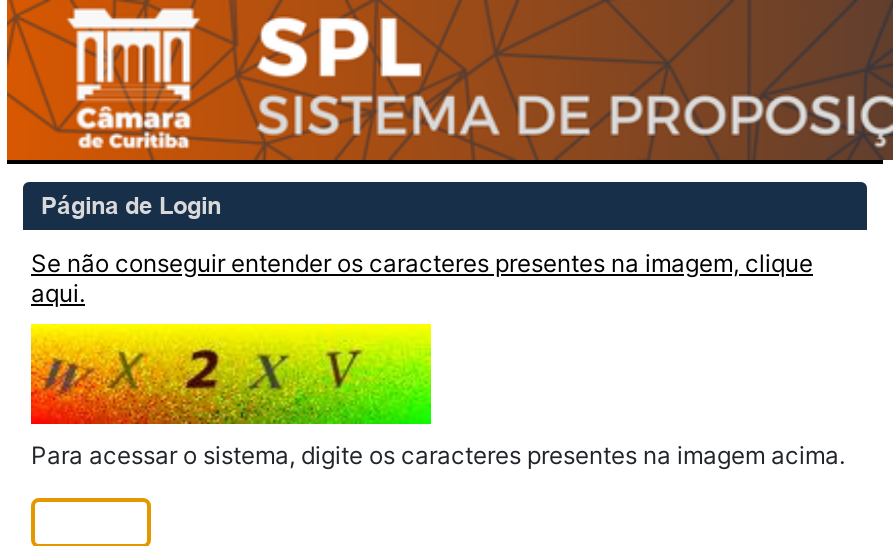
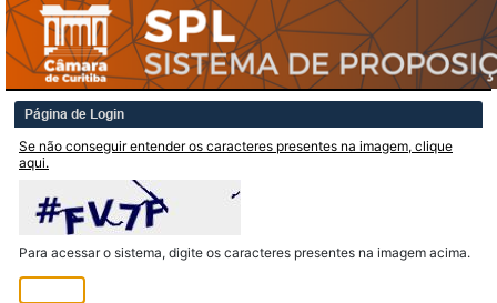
- [image]
+ [image]
